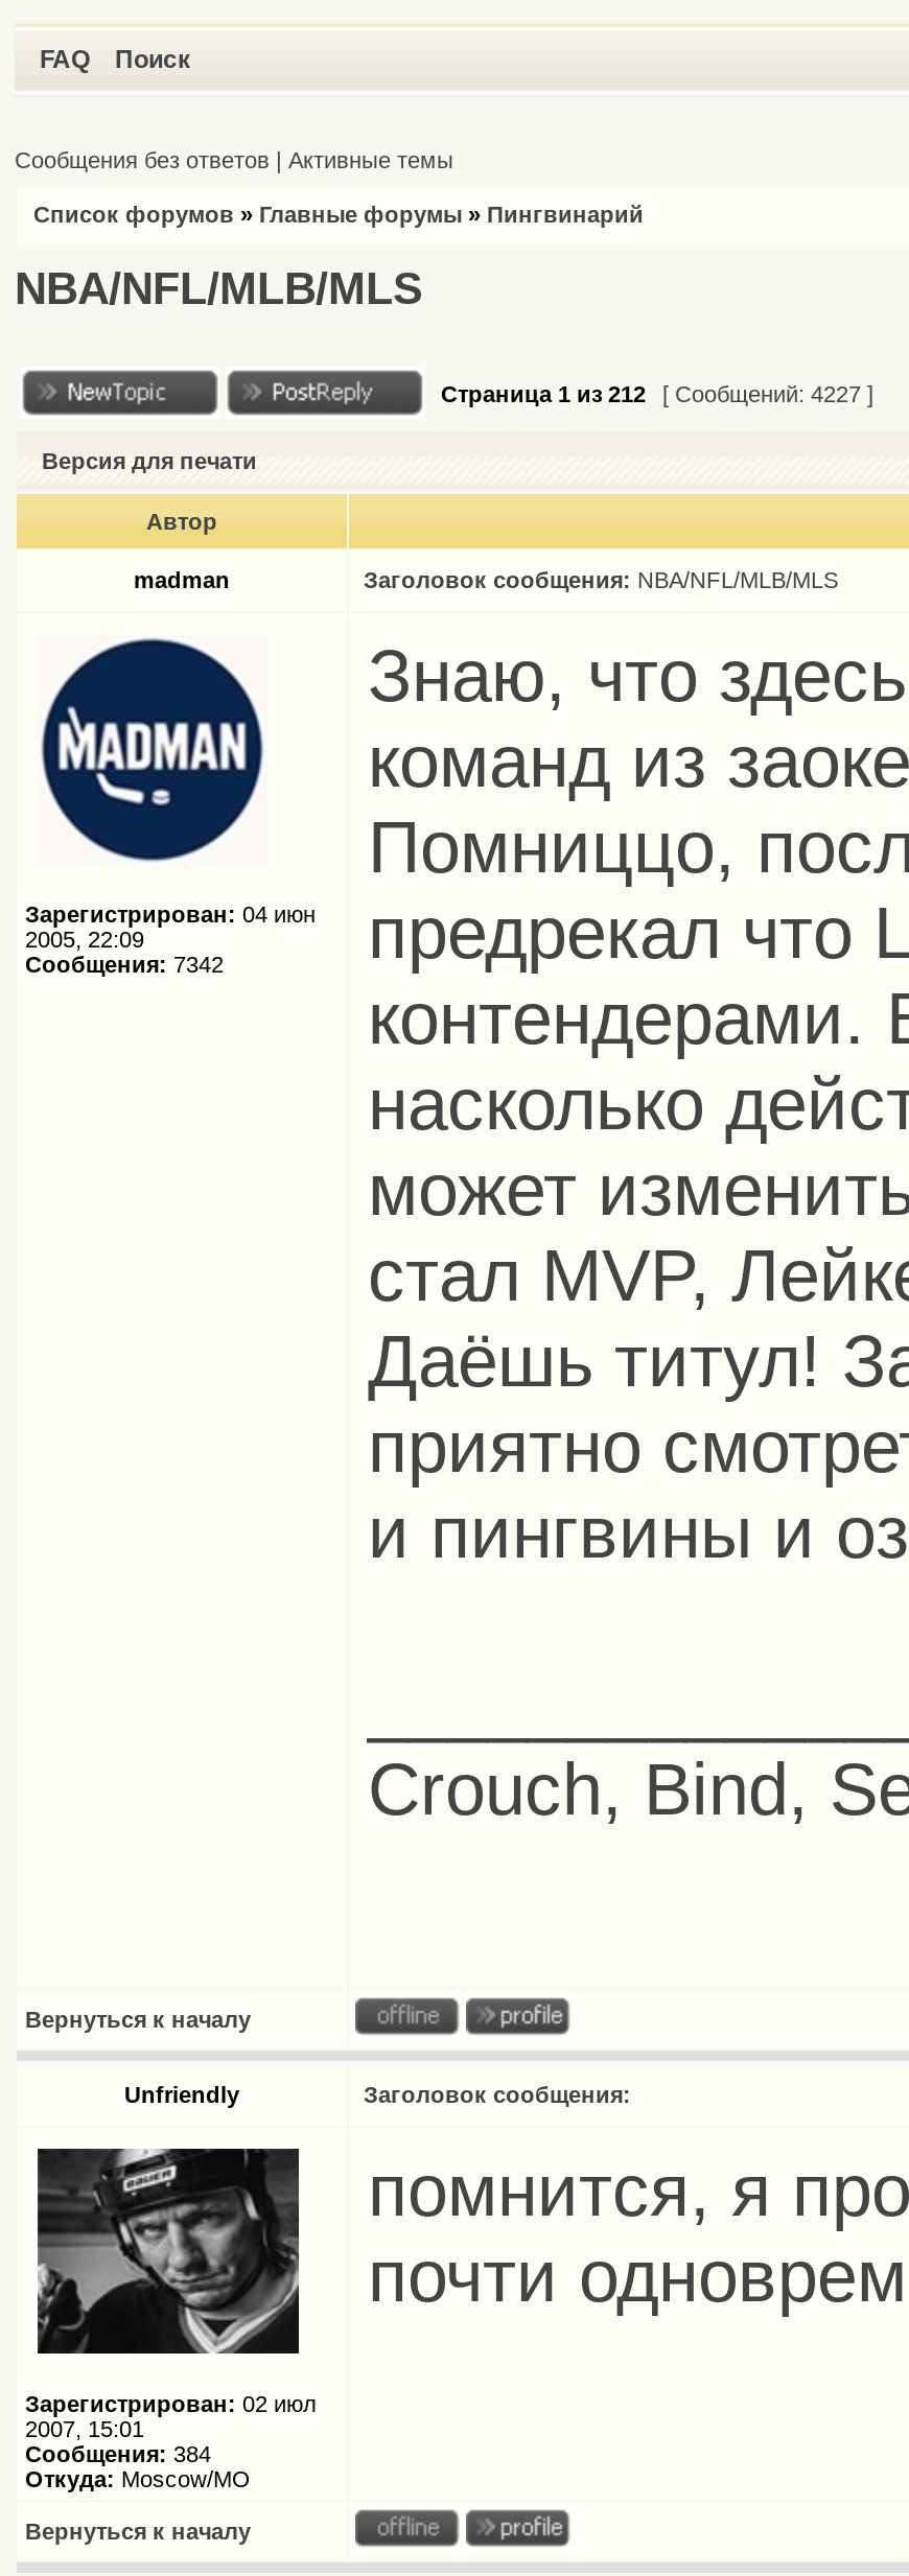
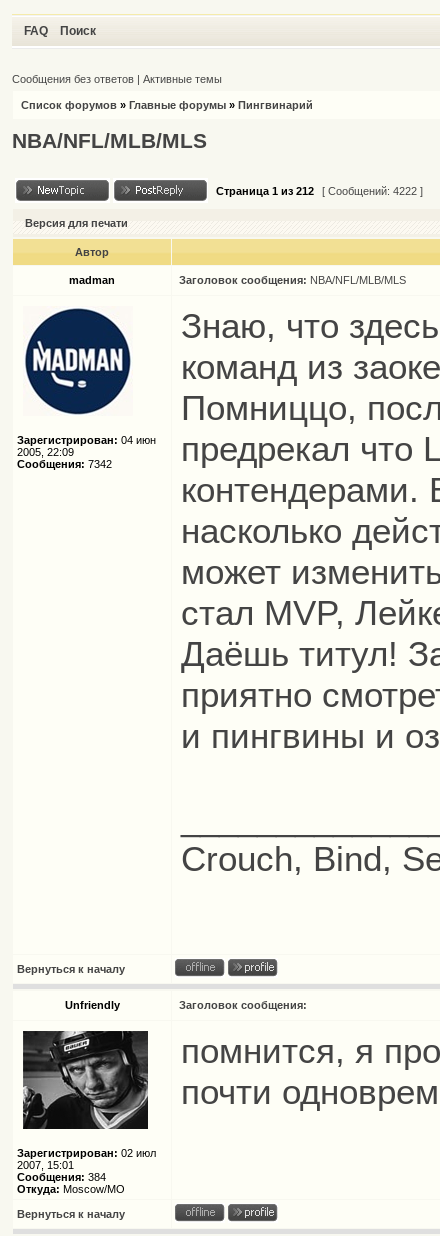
- Страница 1 из 212 [ Сообщений: 4227 ]
+ Страница 1 из 212 [ Сообщений: 4222 ]
